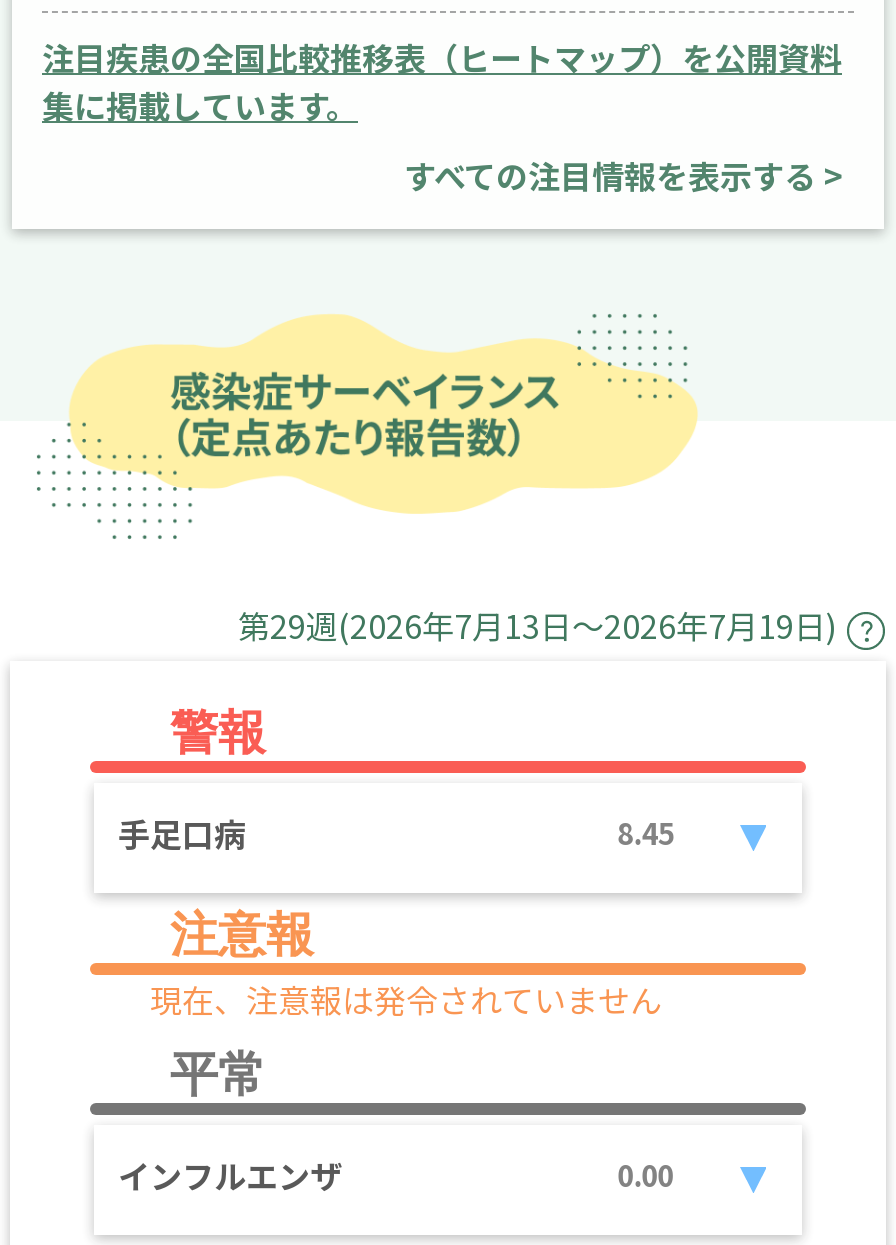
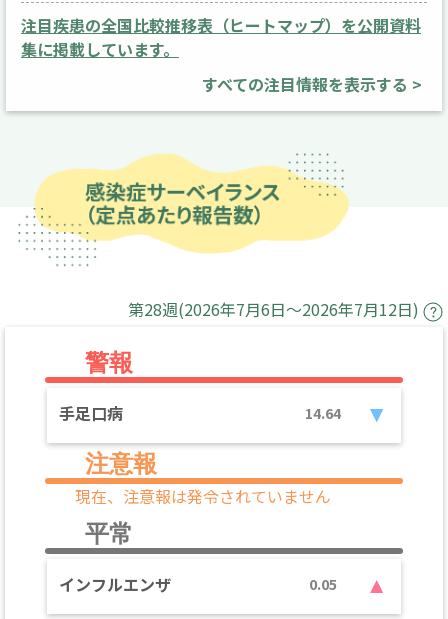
- 第29週(2026年7月13日～2026年7月19日)
+ 第28週(2026年7月6日～2026年7月12日)

- 8.45
+ 14.64

- 0.00
+ 0.05
